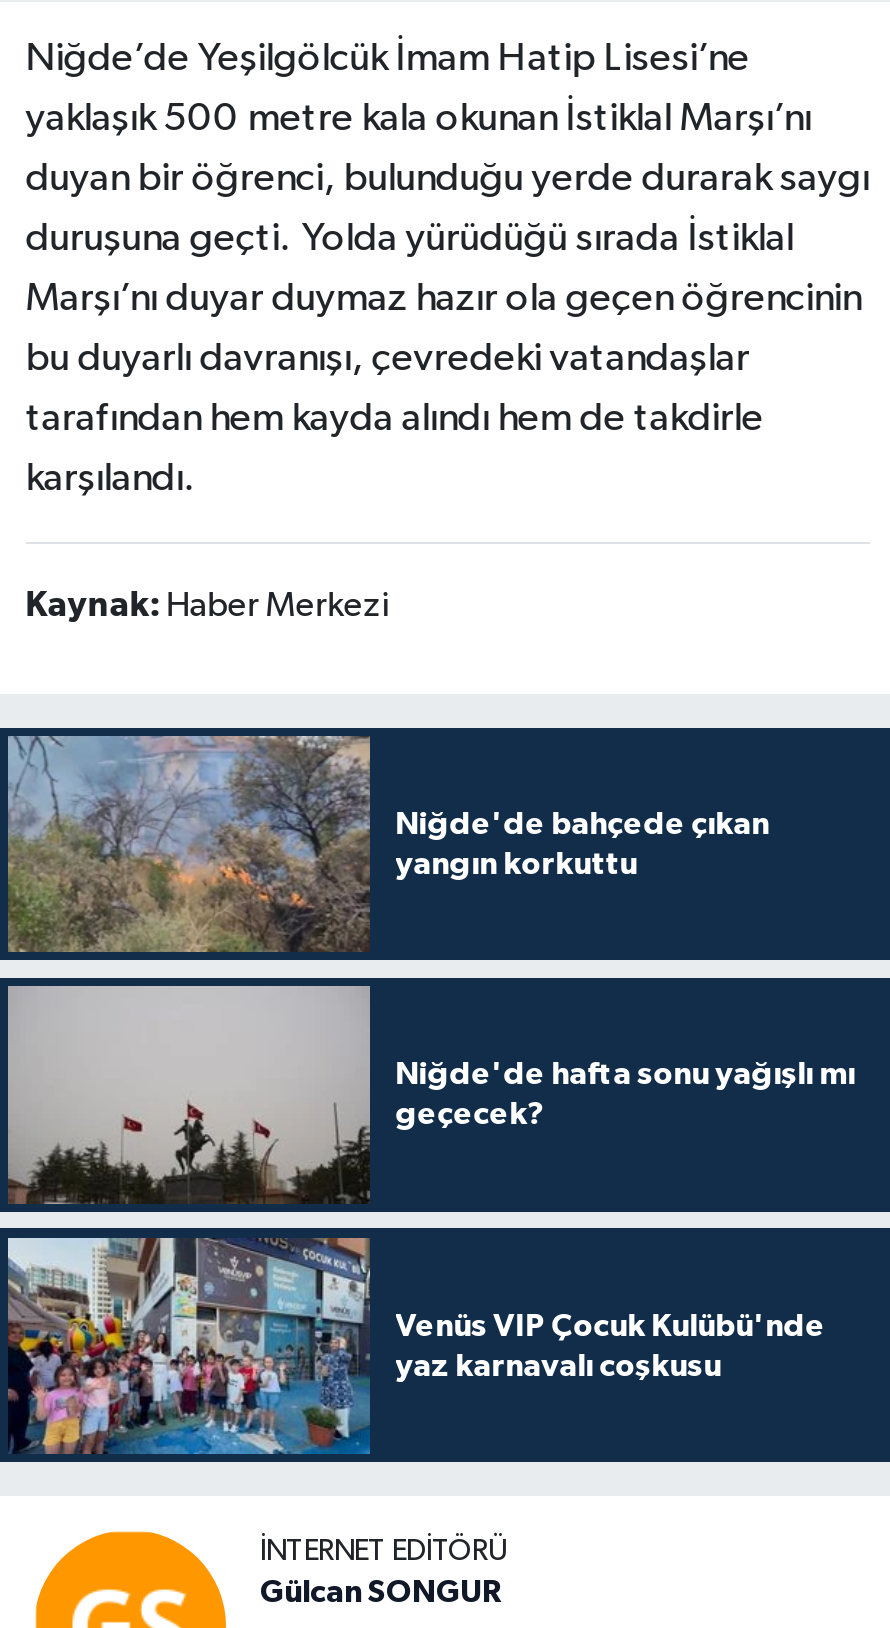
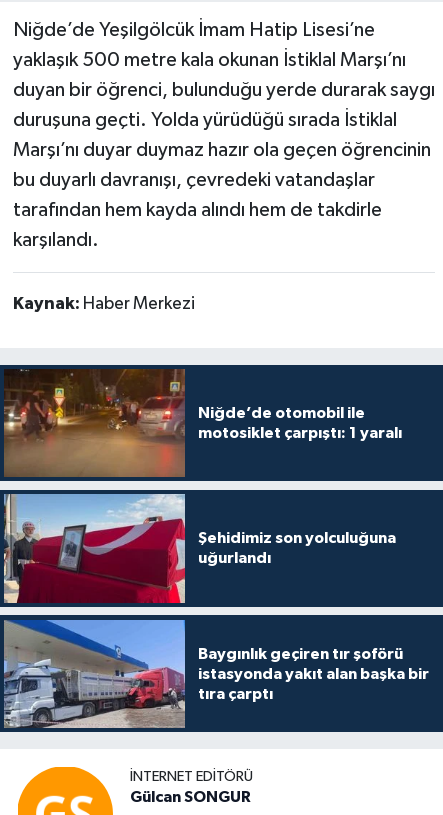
- [image]
- Niğde'de bahçede çıkan
- yangın korkuttu
+ [image]
+ Niğde’de otomobil ile
+ motosiklet çarpıştı: 1 yaralı

- [image]
- Niğde'de hafta sonu yağışlı mı
- geçecek?
+ [image]
+ Şehidimiz son yolculuğuna
+ uğurlandı

- [image]
- Venüs VIP Çocuk Kulübü'nde
- yaz karnavalı coşkusu
+ [image]
+ Baygınlık geçiren tır şoförü
+ istasyonda yakıt alan başka bir
+ tıra çarptı
